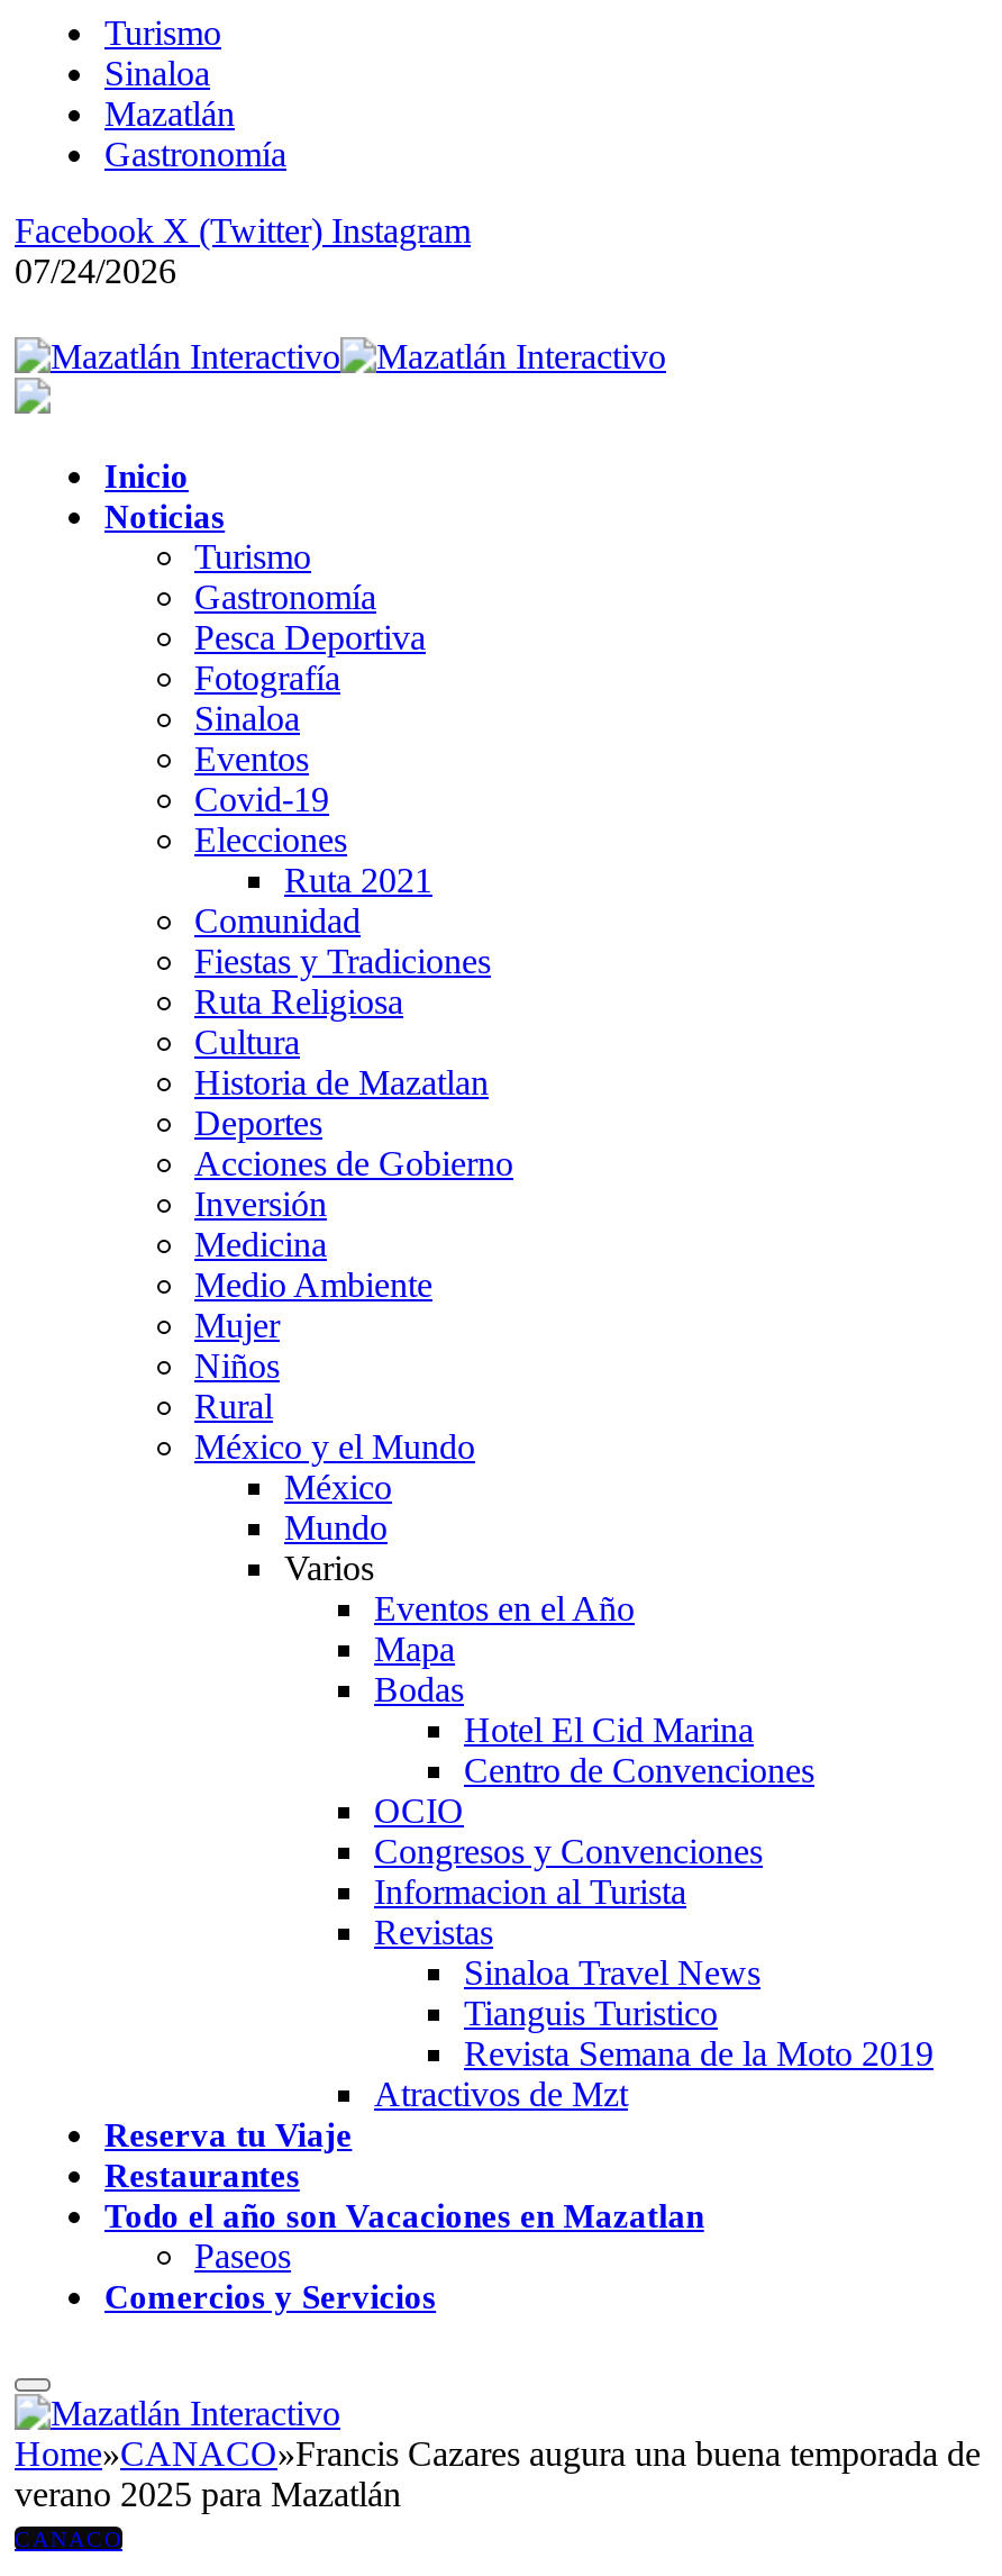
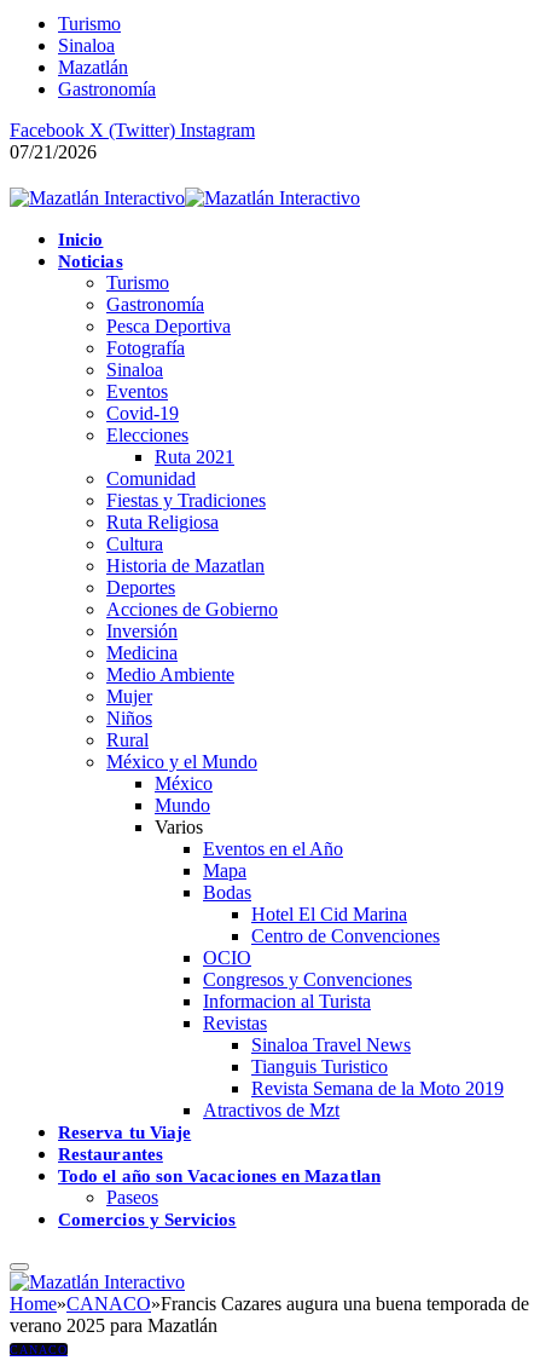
- 07/24/2026
+ 07/21/2026
